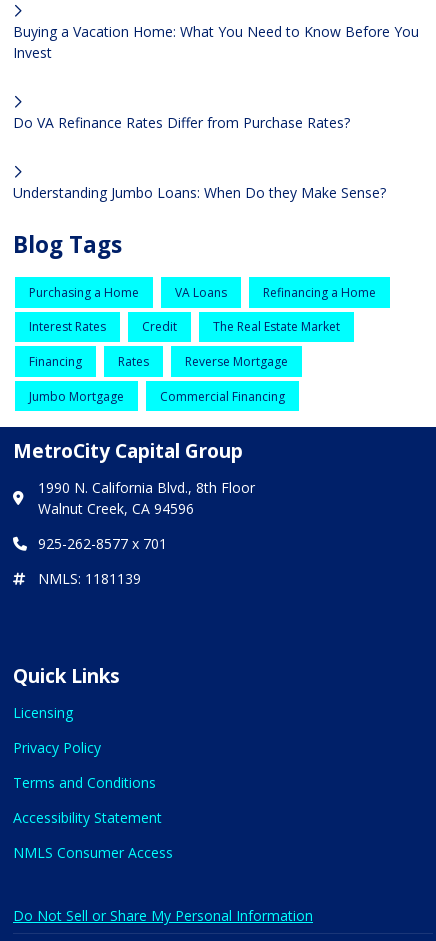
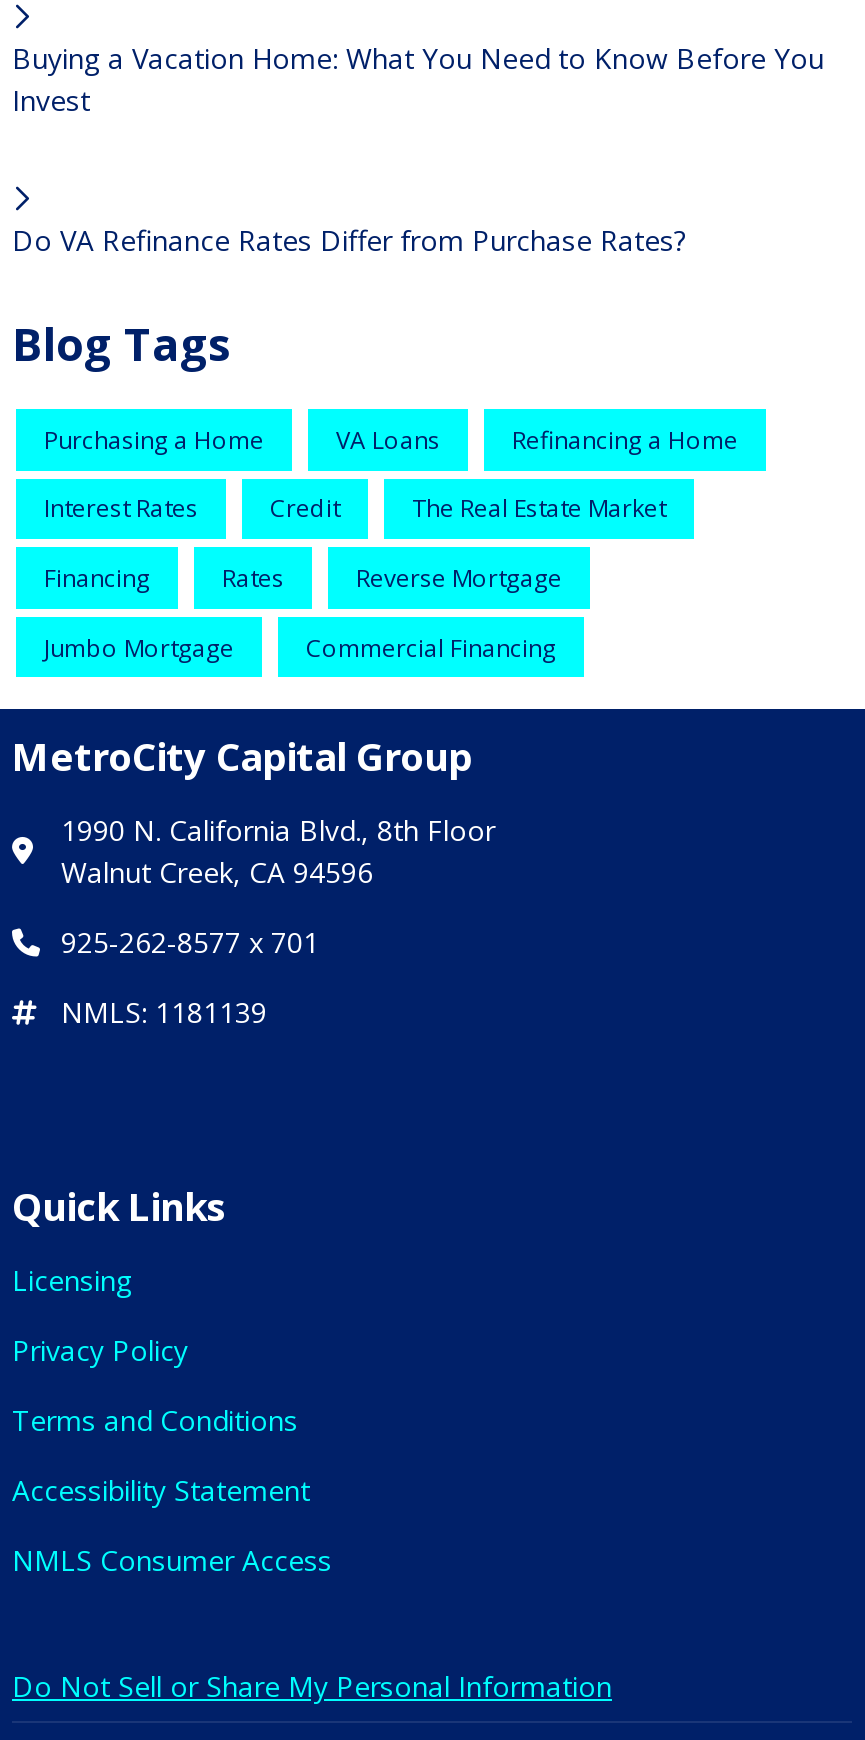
- Understanding Jumbo Loans: When Do they Make Sense?
